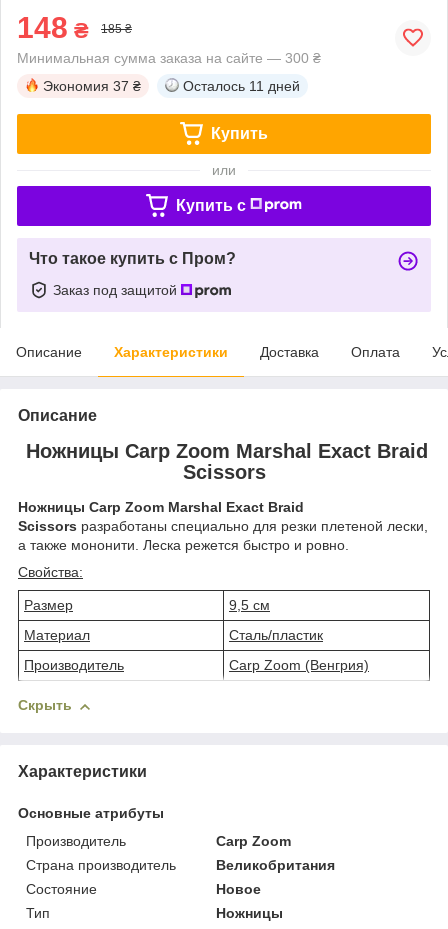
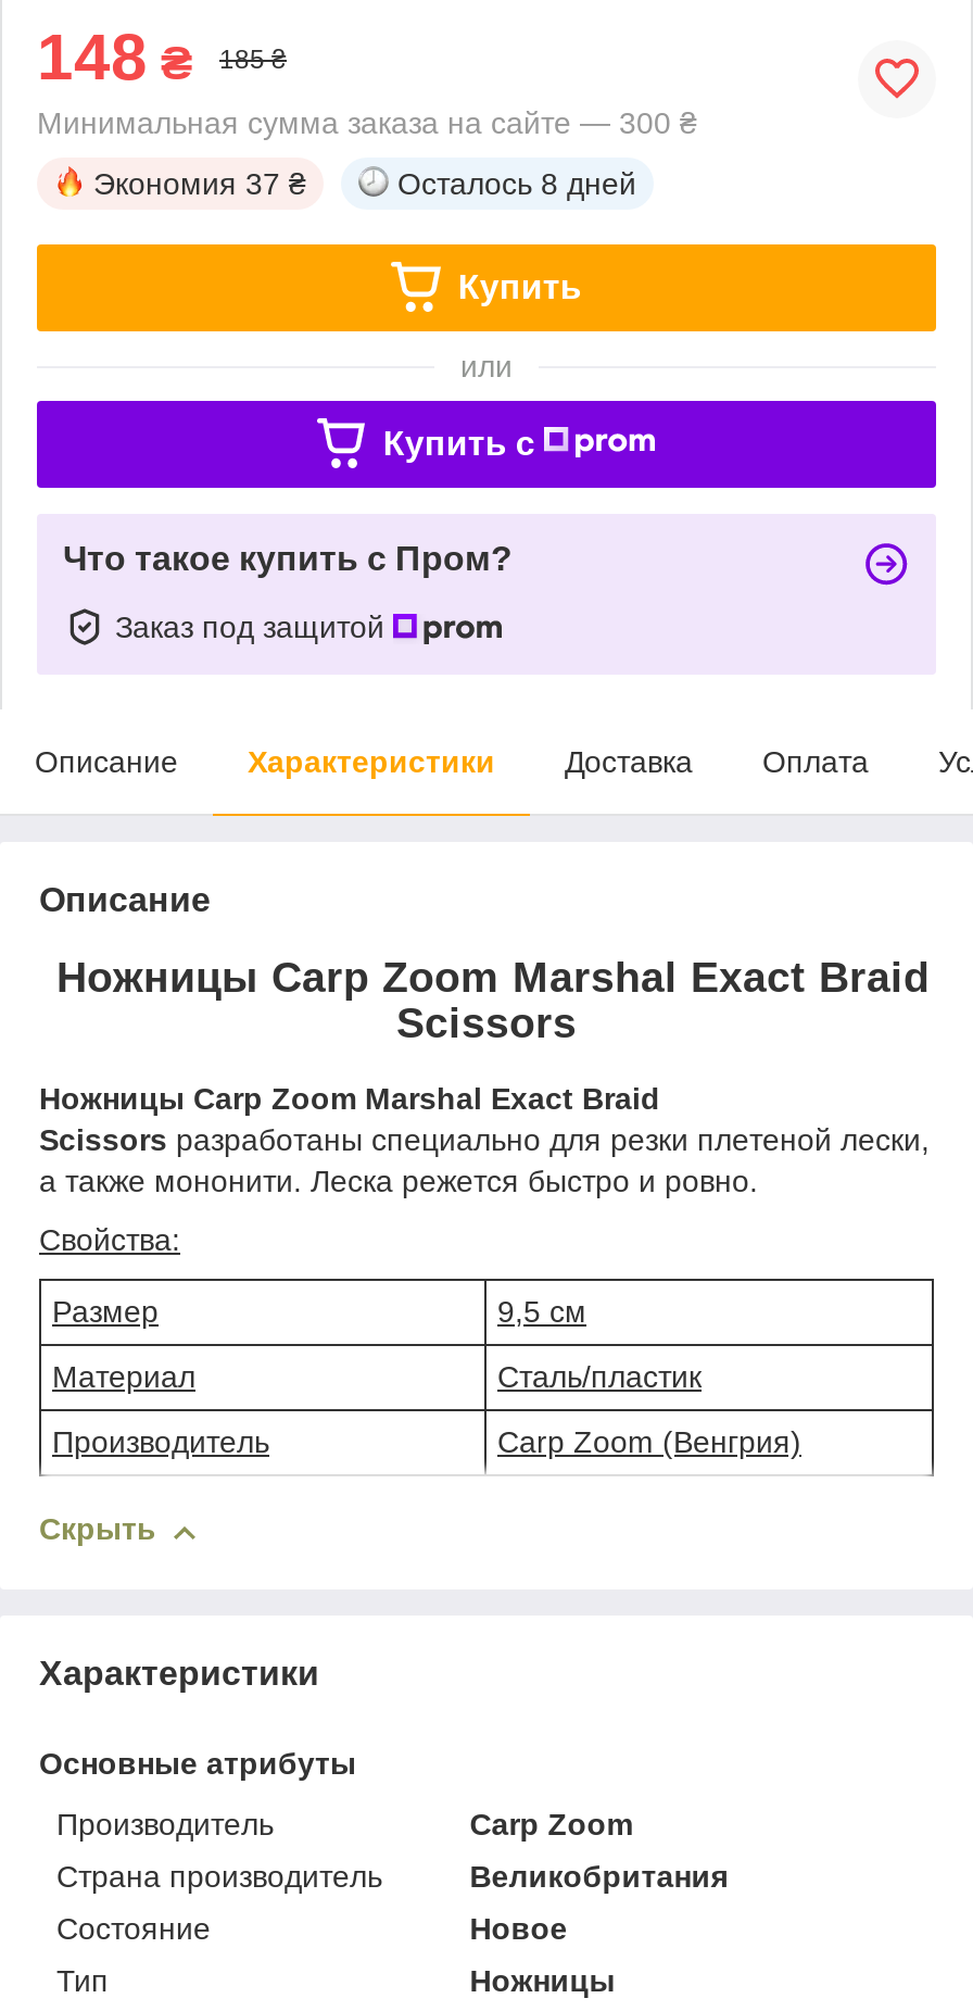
- Осталось 11 дней
+ Осталось 8 дней
